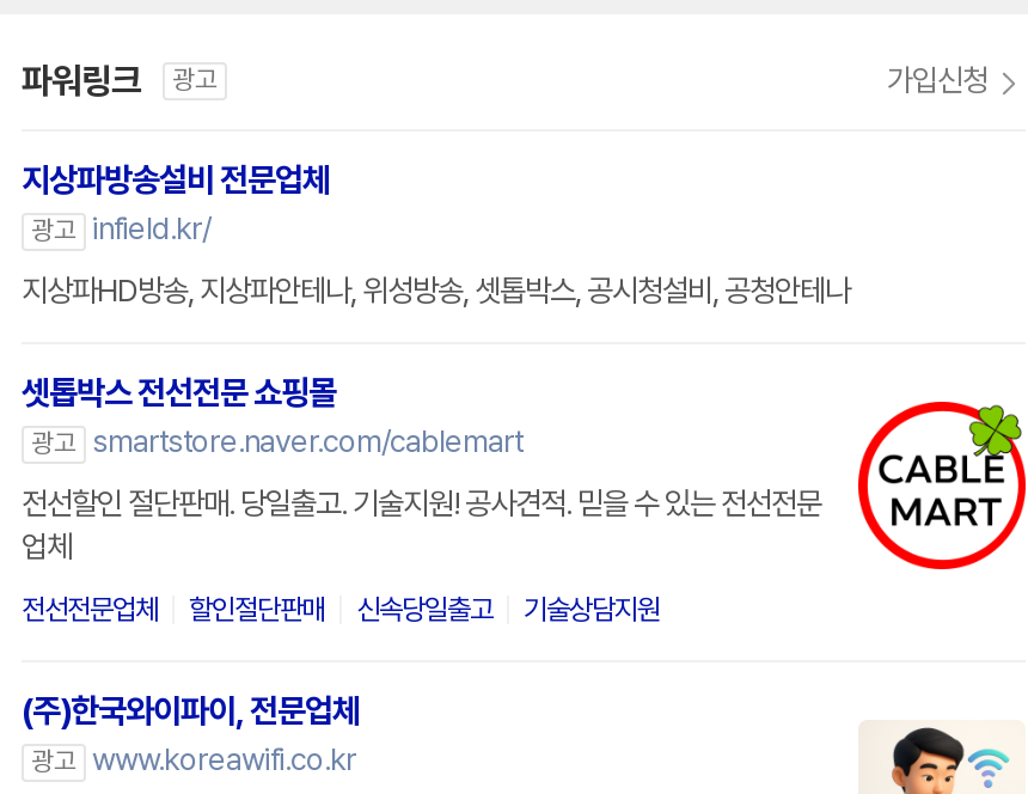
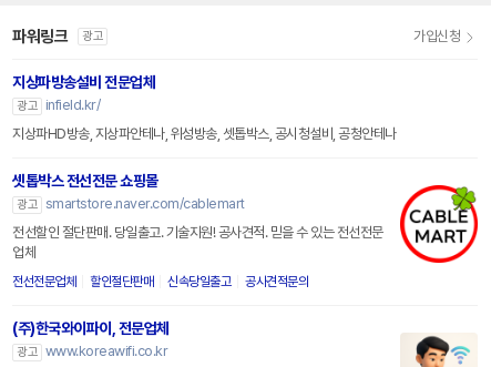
- 기술상담지원
+ 공사견적문의
